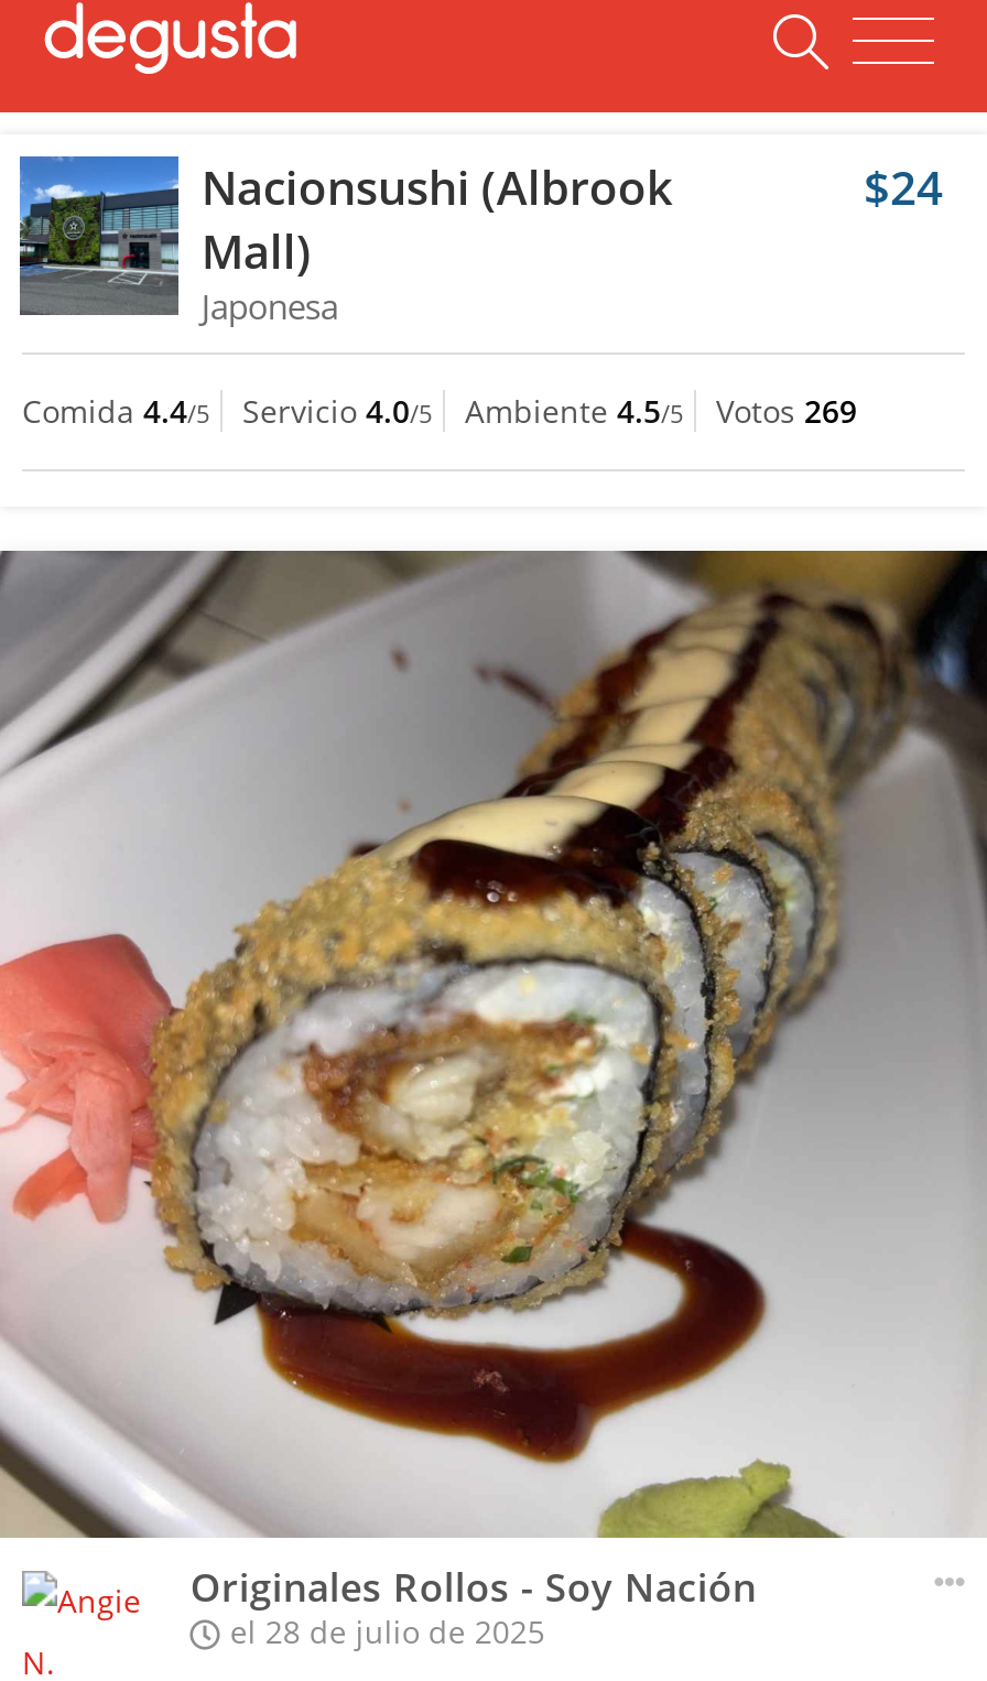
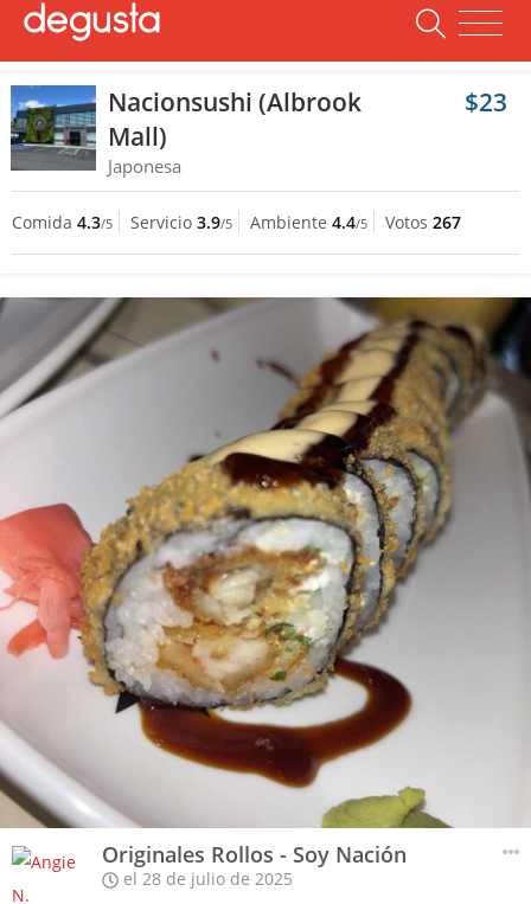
- $24
+ $23

- Comida 4.4/5
+ Comida 4.3/5

- Servicio 4.0/5
+ Servicio 3.9/5

- Ambiente 4.5/5
+ Ambiente 4.4/5

- Votos 269
+ Votos 267
